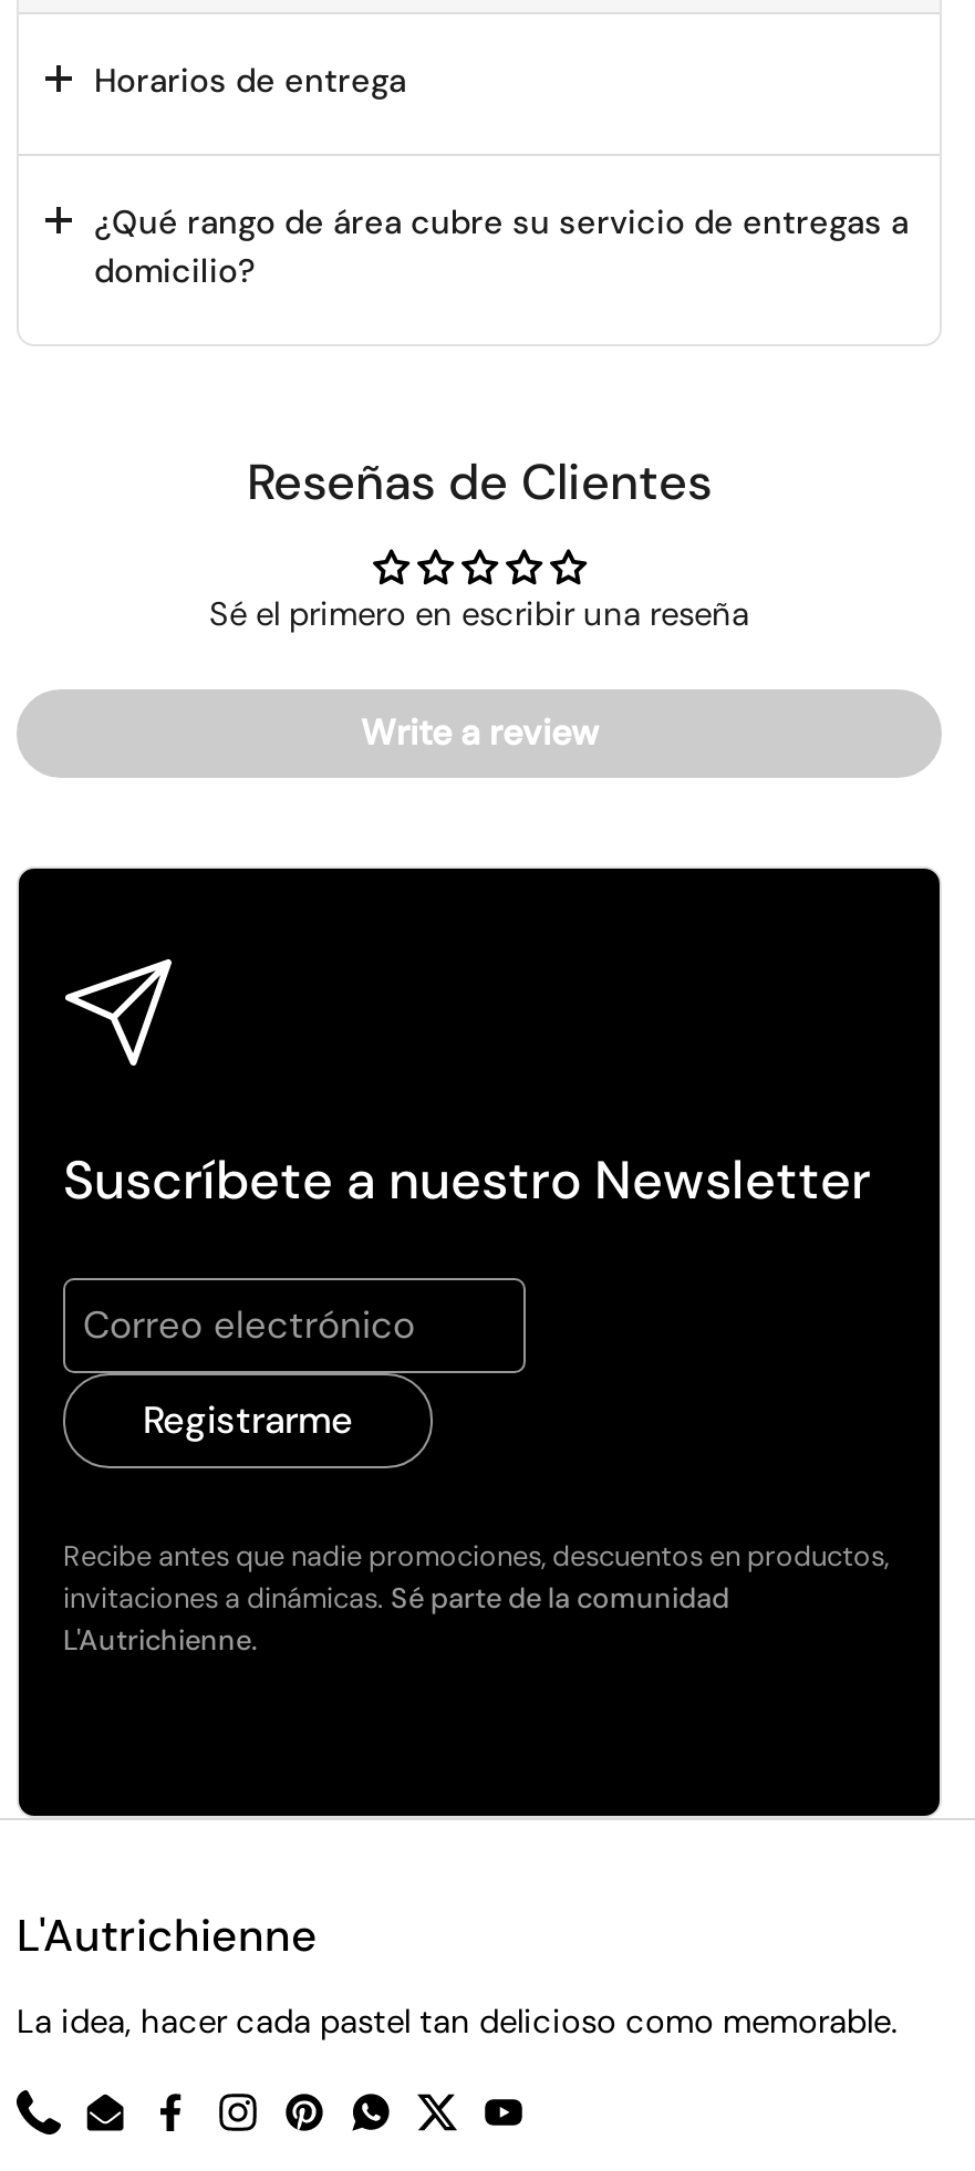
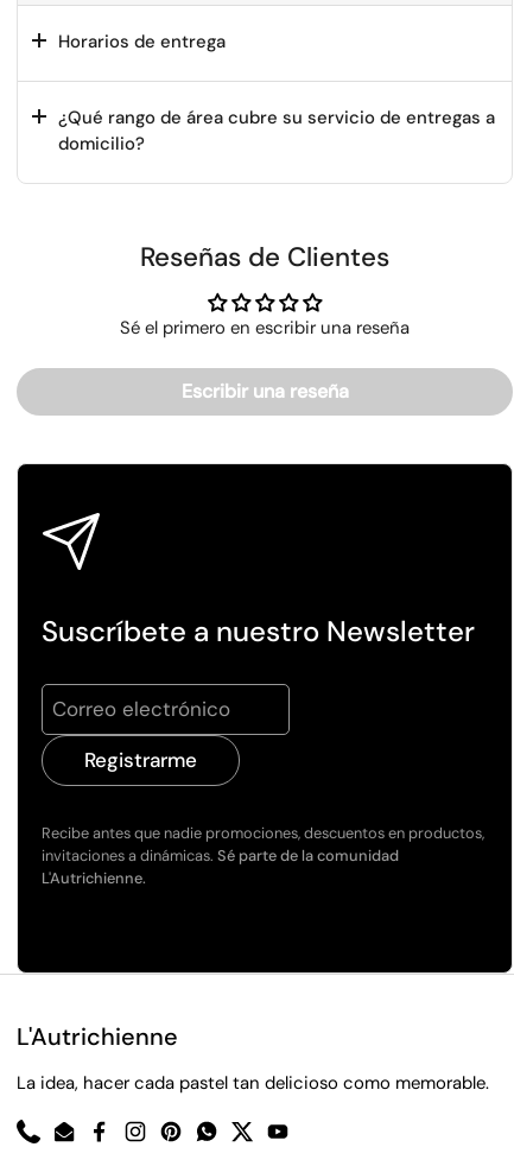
- Write a review
+ Escribir una reseña
